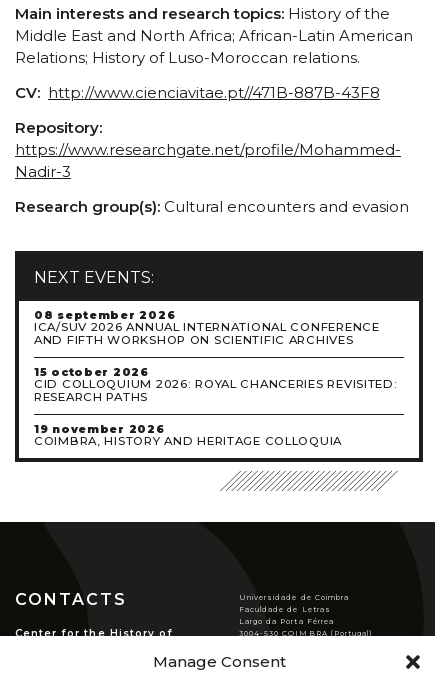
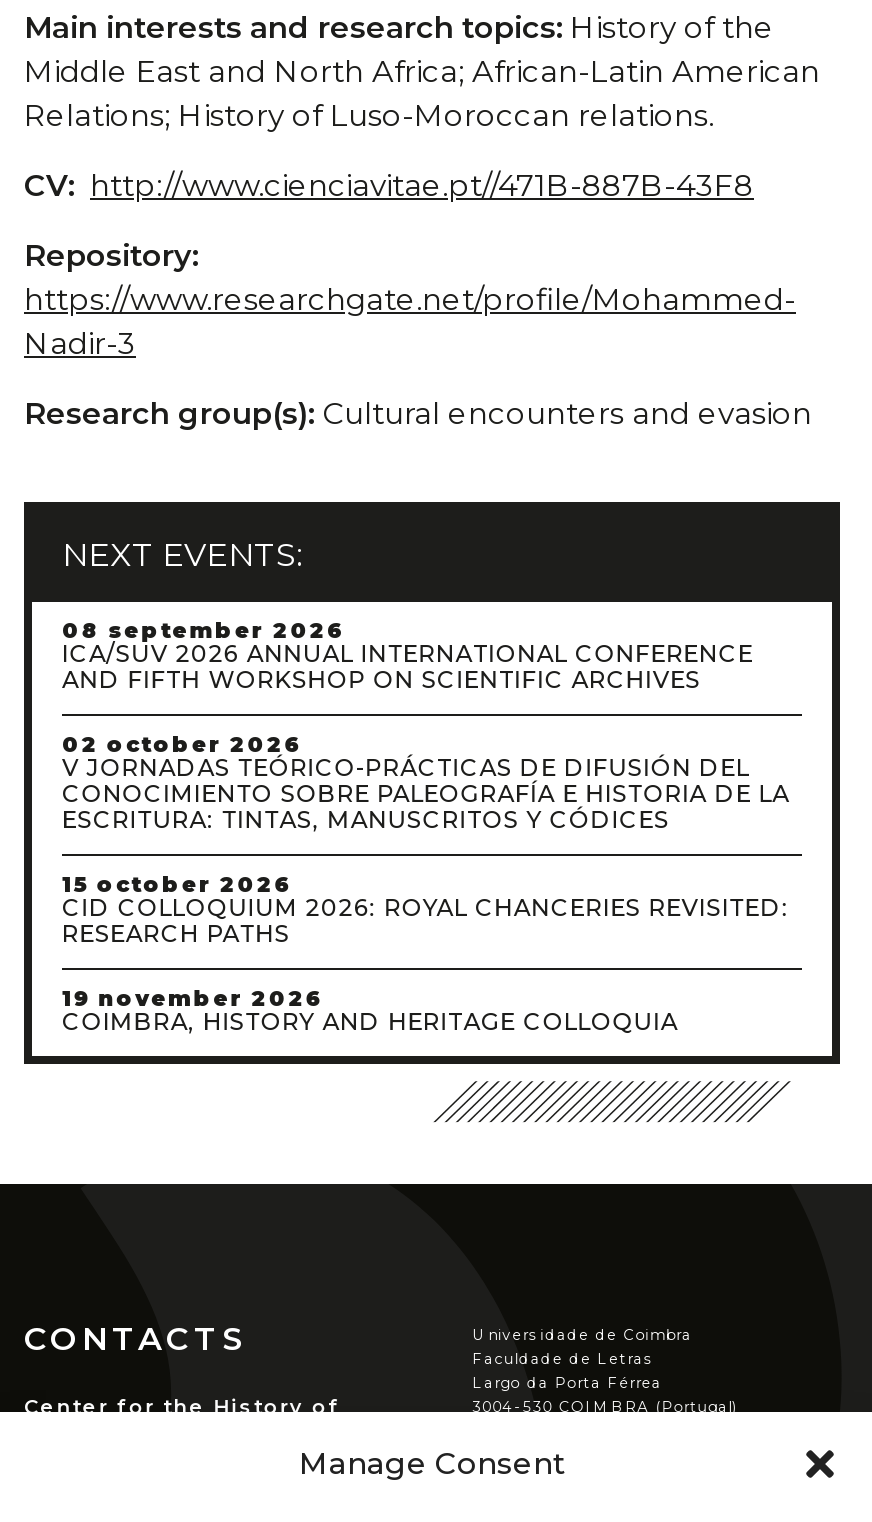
+ 02 october 2026
+ V JORNADAS TEÓRICO-PRÁCTICAS DE DIFUSIÓN DEL
+ CONOCIMIENTO SOBRE PALEOGRAFÍA E HISTORIA DE LA
+ ESCRITURA: TINTAS, MANUSCRITOS Y CÓDICES
